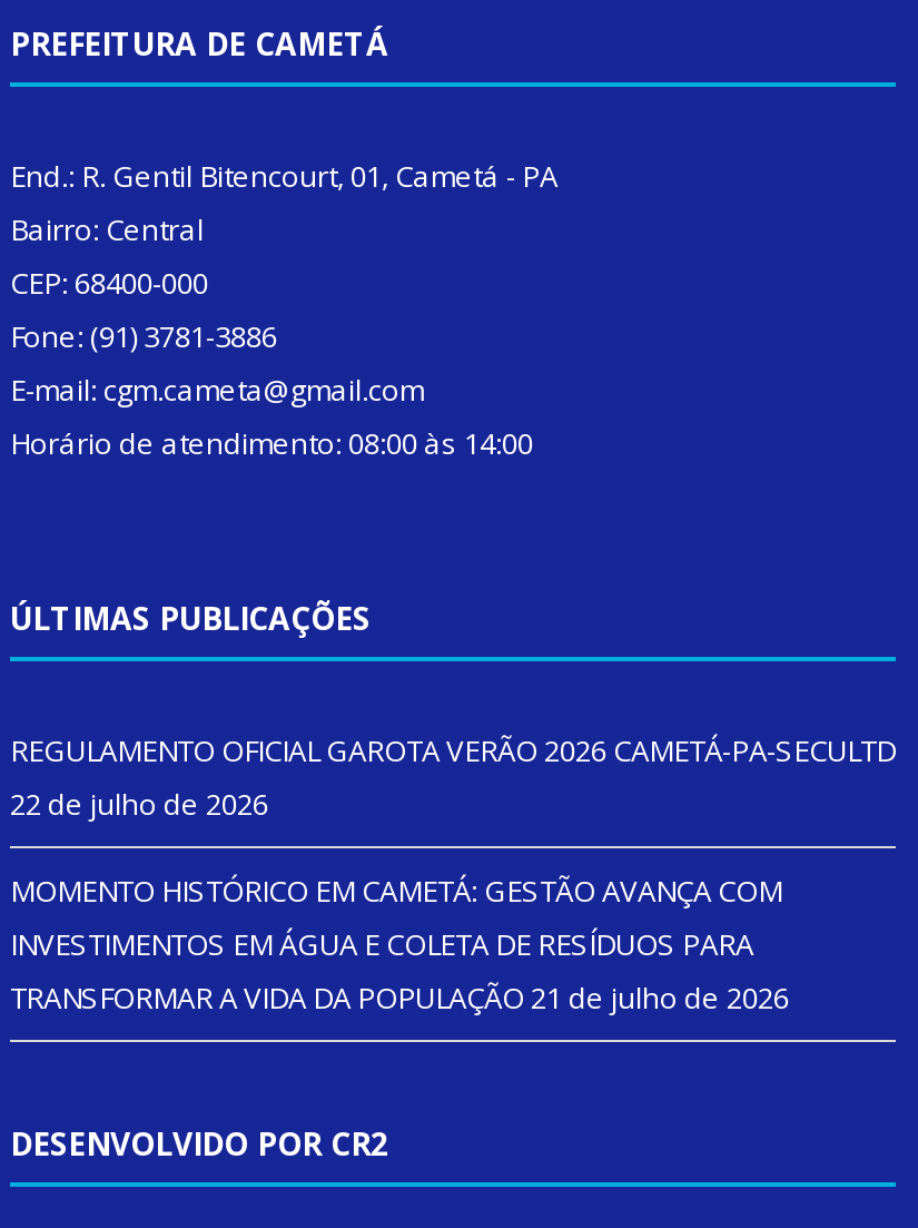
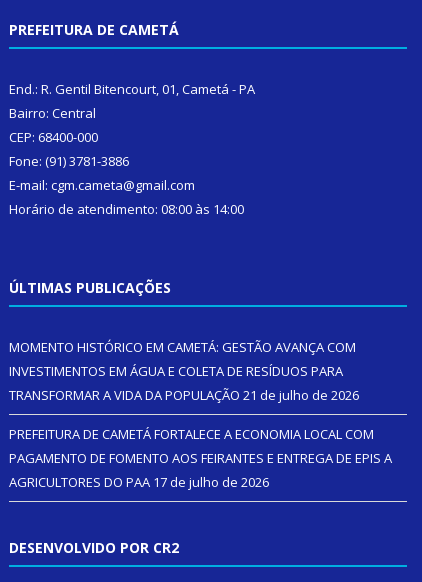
- REGULAMENTO OFICIAL GAROTA VERÃO 2026 CAMETÁ-PA-SECULTD
- 22 de julho de 2026

moved up: MOMENTO HISTÓRICO EM CAMETÁ: GESTÃO AVANÇA COM | INVESTIMENTOS EM ÁGUA E COLETA DE RESÍDUOS PARA | TRANSFORMAR A VIDA DA POPULAÇÃO 21 de julho de 2026

+ PREFEITURA DE CAMETÁ FORTALECE A ECONOMIA LOCAL COM
+ PAGAMENTO DE FOMENTO AOS FEIRANTES E ENTREGA DE EPIS A
+ AGRICULTORES DO PAA 17 de julho de 2026
